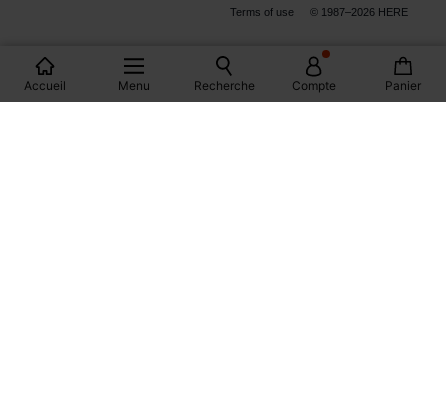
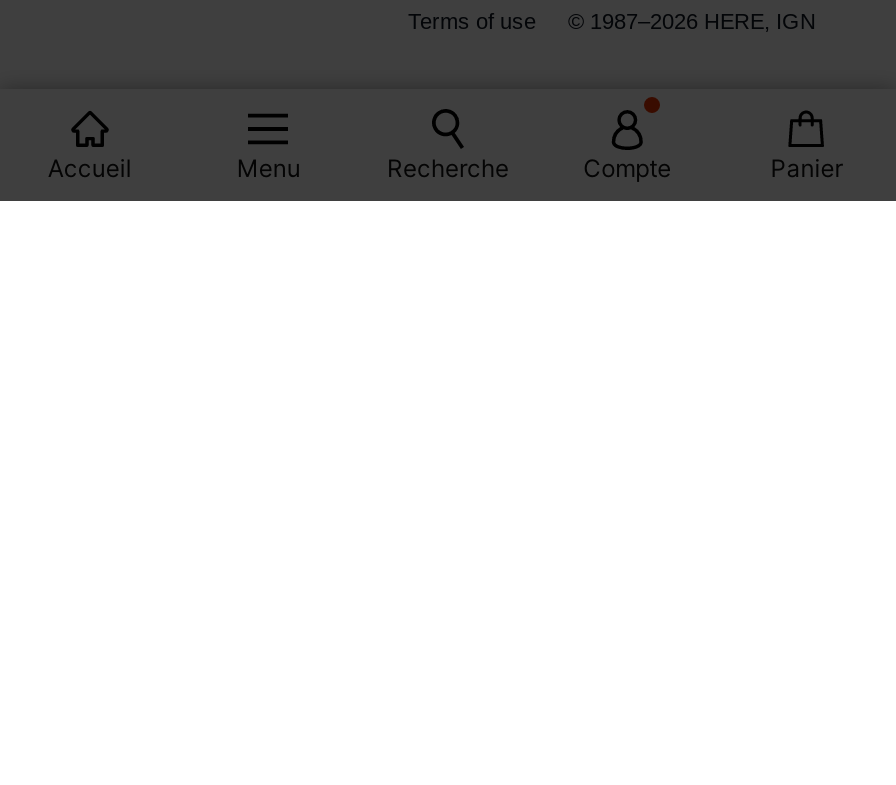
- Terms of use © 1987–2026 HERE
+ Terms of use © 1987–2026 HERE, IGN
